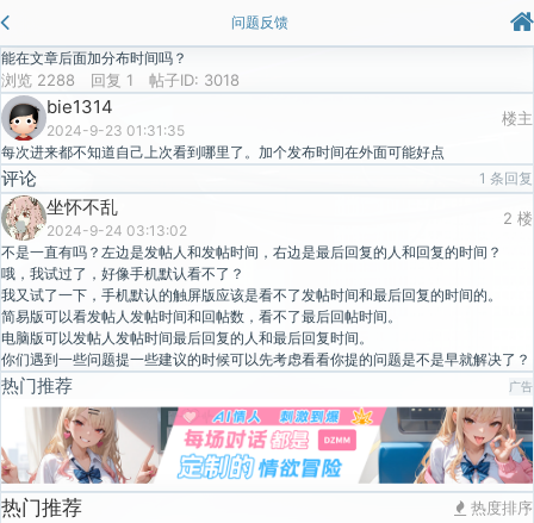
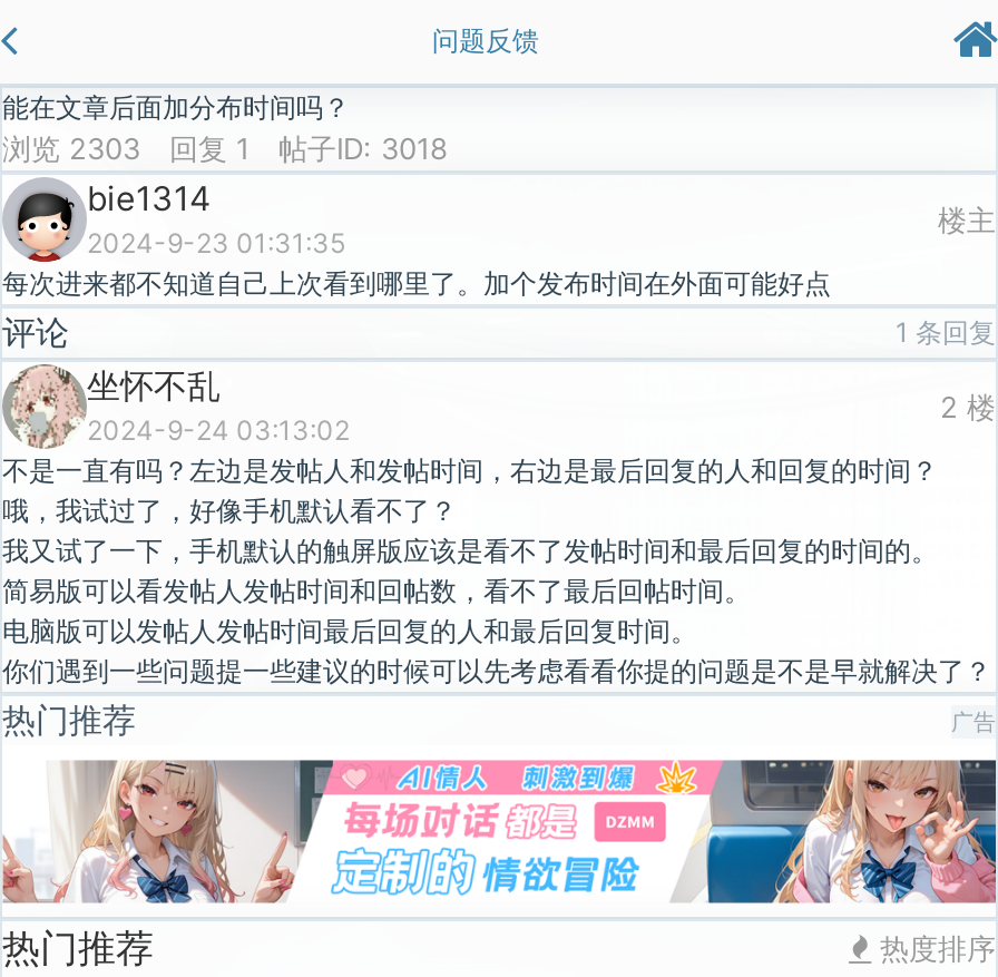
- 浏览 2288 回复 1 帖子ID: 3018
+ 浏览 2303 回复 1 帖子ID: 3018
